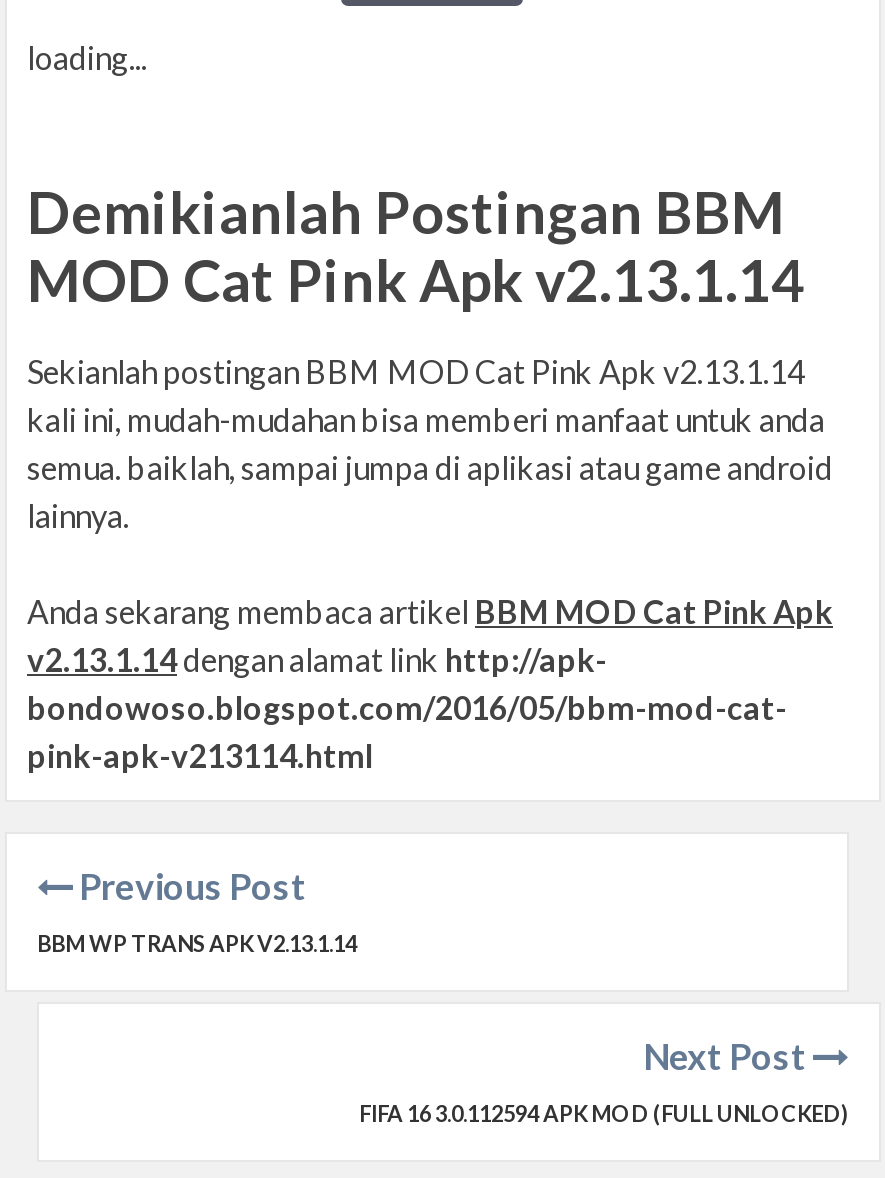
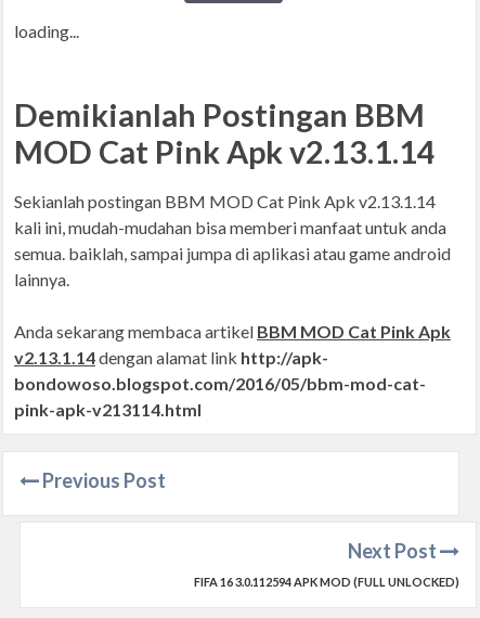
- BBM WP TRANS APK V2.13.1.14
